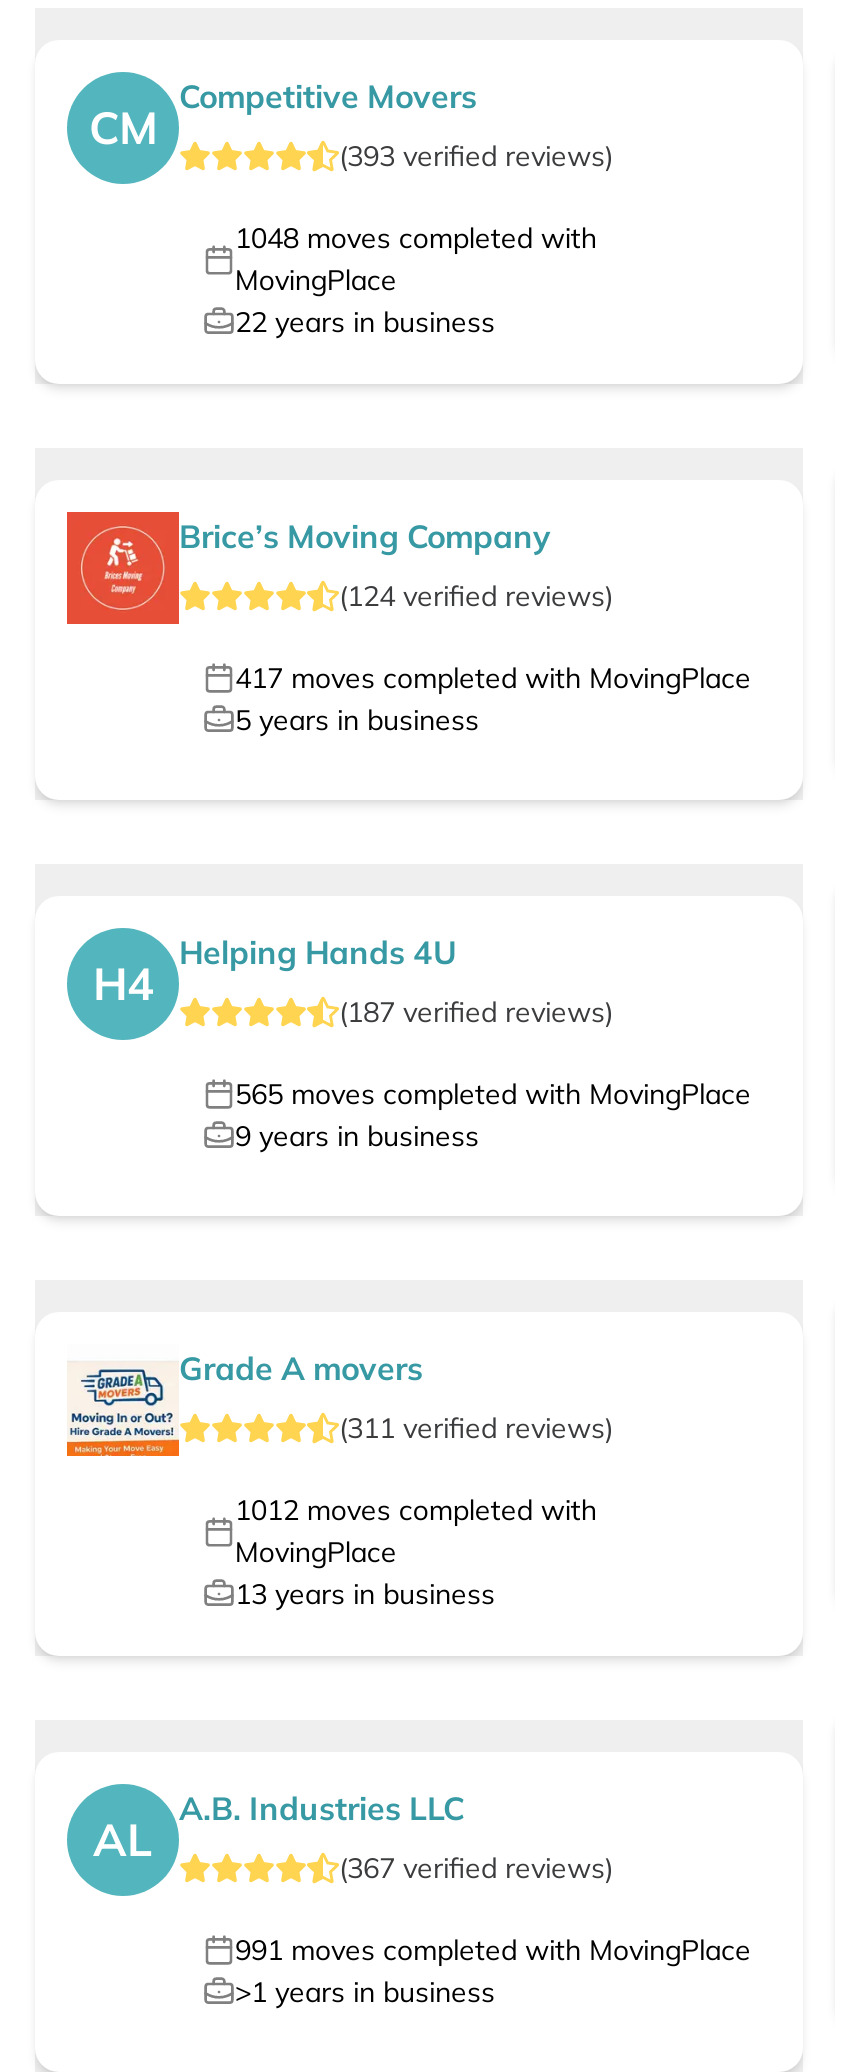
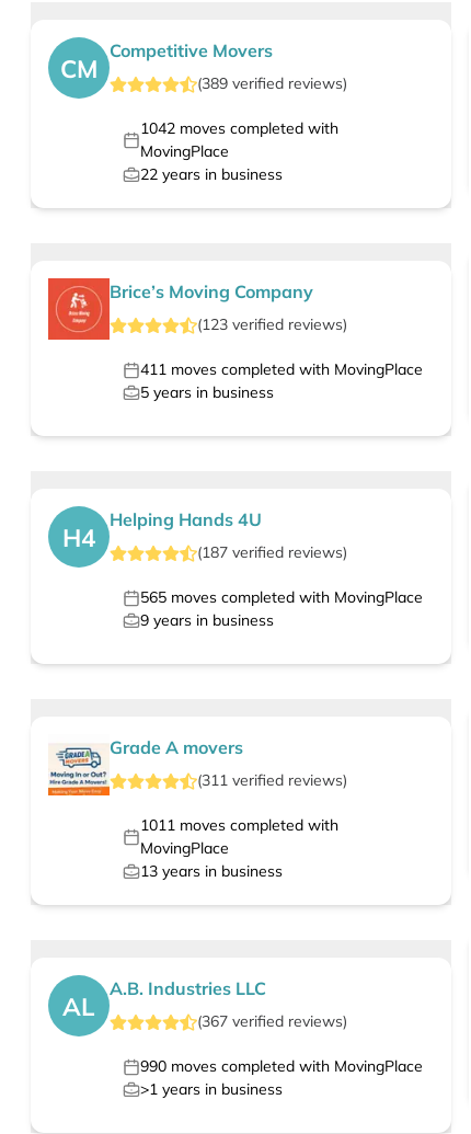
- (393 verified reviews)
+ (389 verified reviews)

- 1048 moves completed with
+ 1042 moves completed with

- (124 verified reviews)
+ (123 verified reviews)

- 417 moves completed with MovingPlace
+ 411 moves completed with MovingPlace

- 1012 moves completed with
+ 1011 moves completed with

- 991 moves completed with MovingPlace
+ 990 moves completed with MovingPlace
